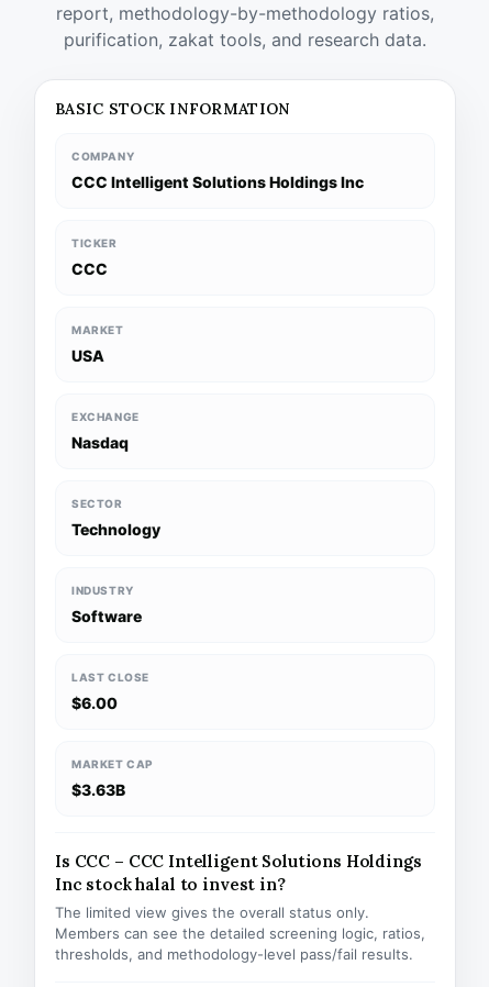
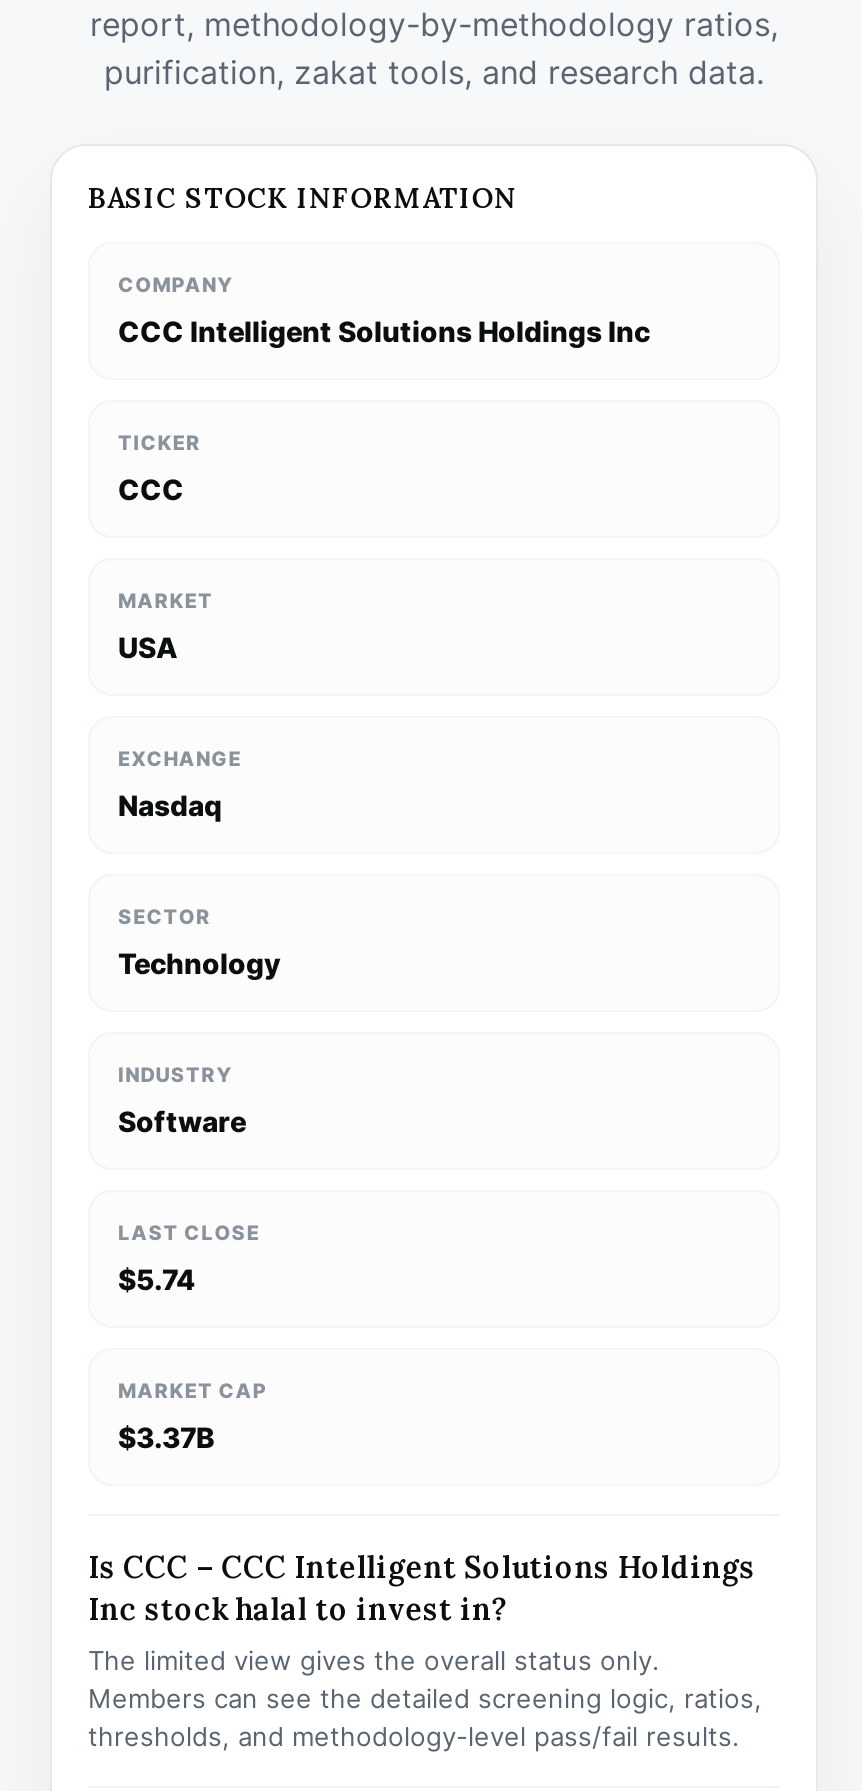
- $6.00
+ $5.74

- $3.63B
+ $3.37B
